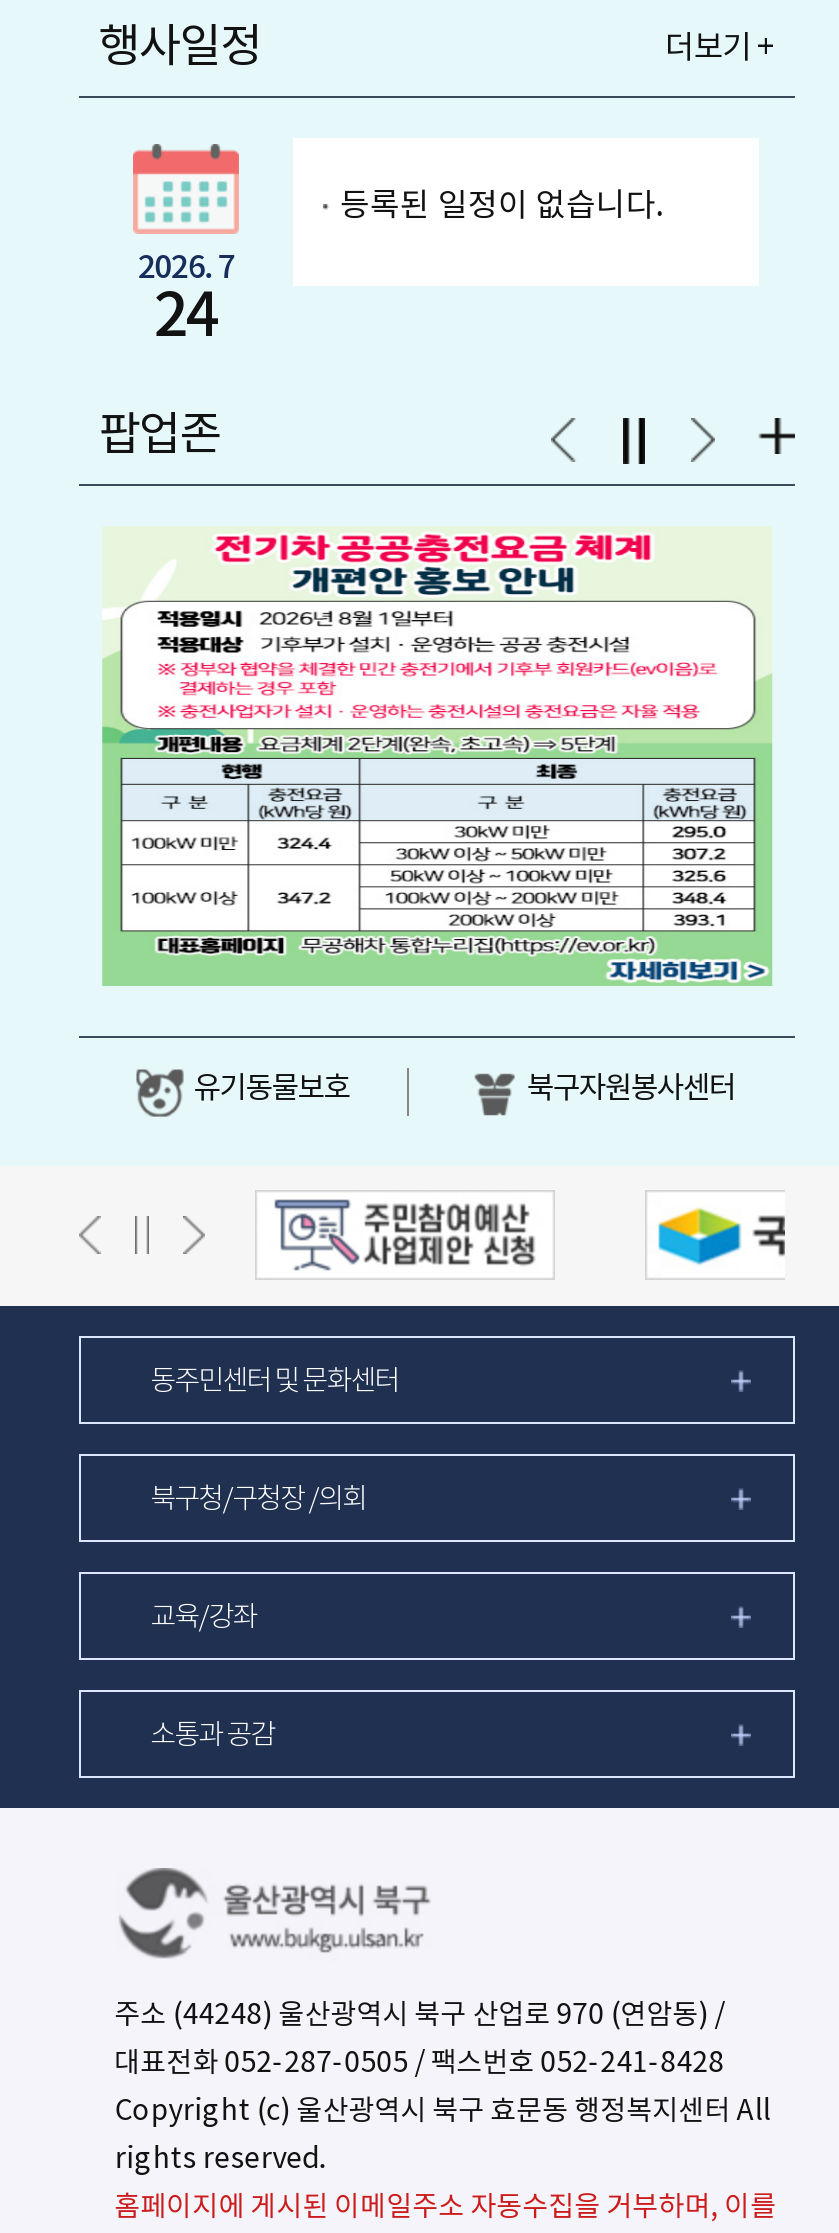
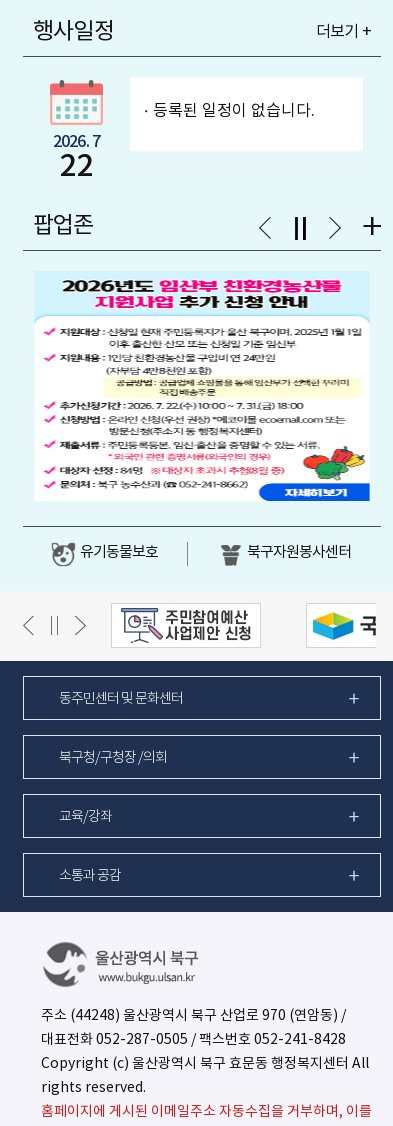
- 24
+ 22

- [image]
+ [image]
